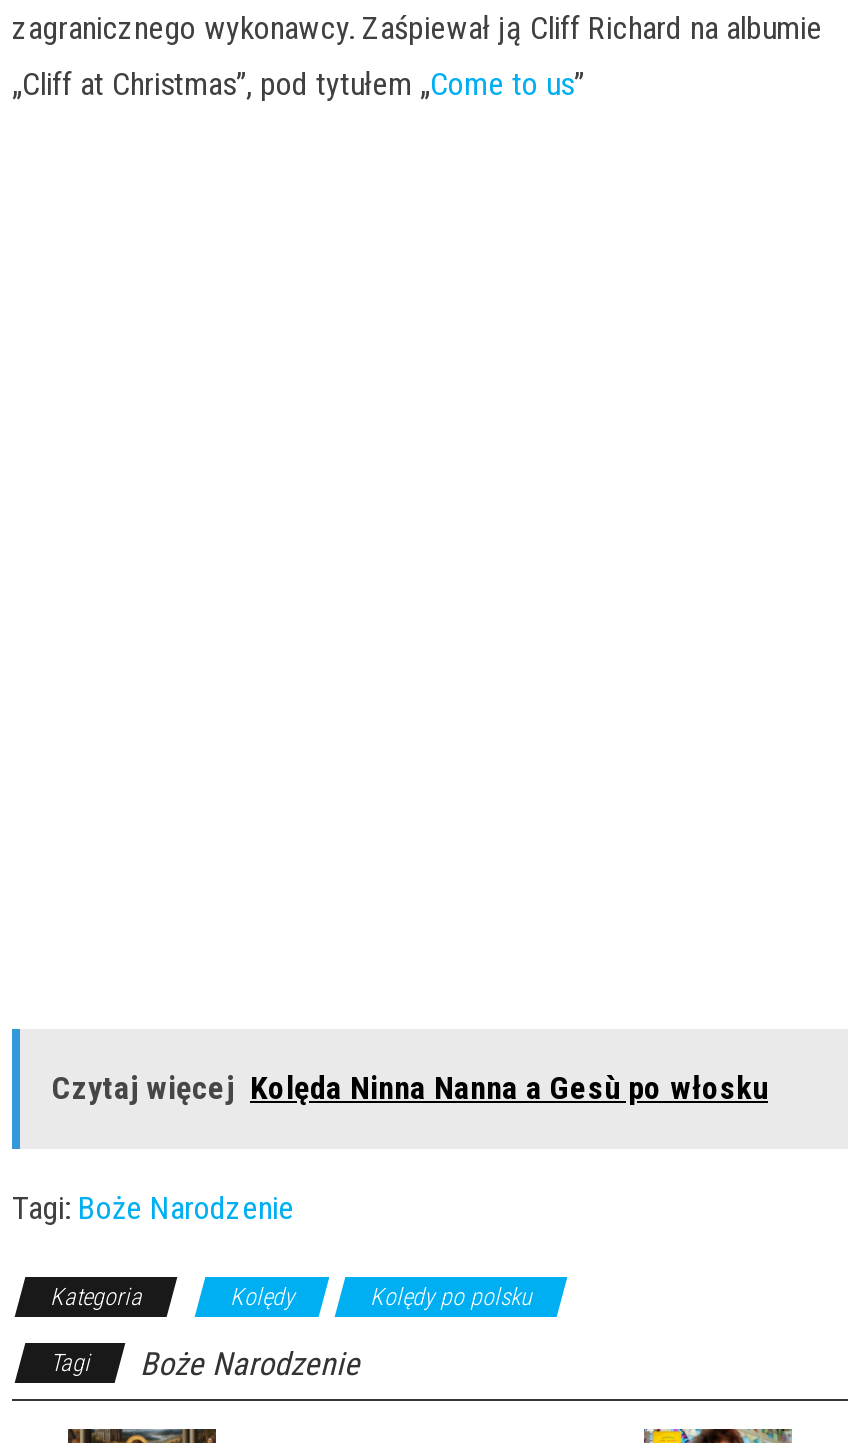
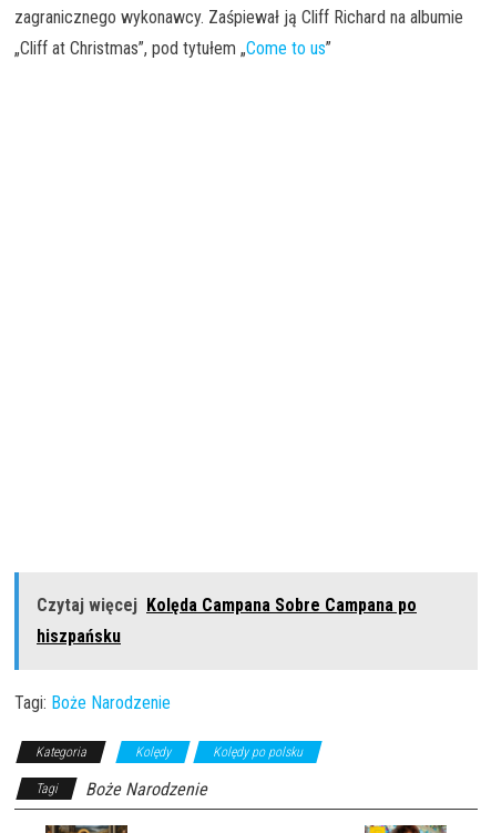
- Czytaj więcej Kolęda Ninna Nanna a Gesù po włosku
+ Czytaj więcej Kolęda Campana Sobre Campana po
+ hiszpańsku
